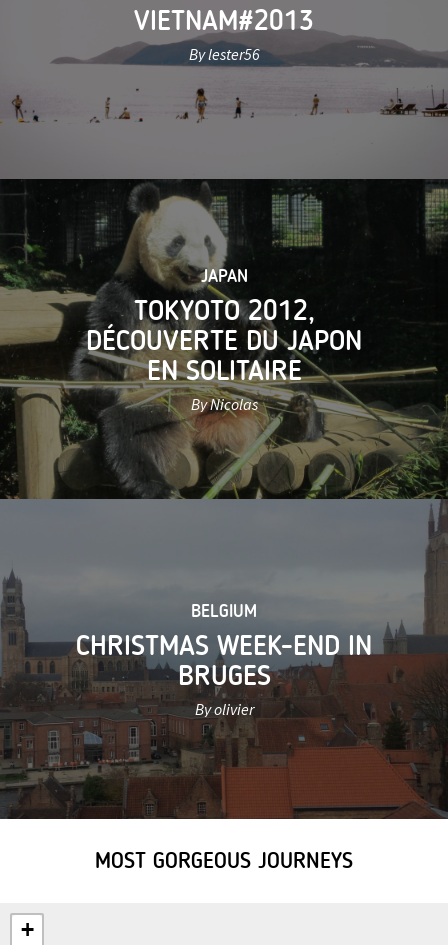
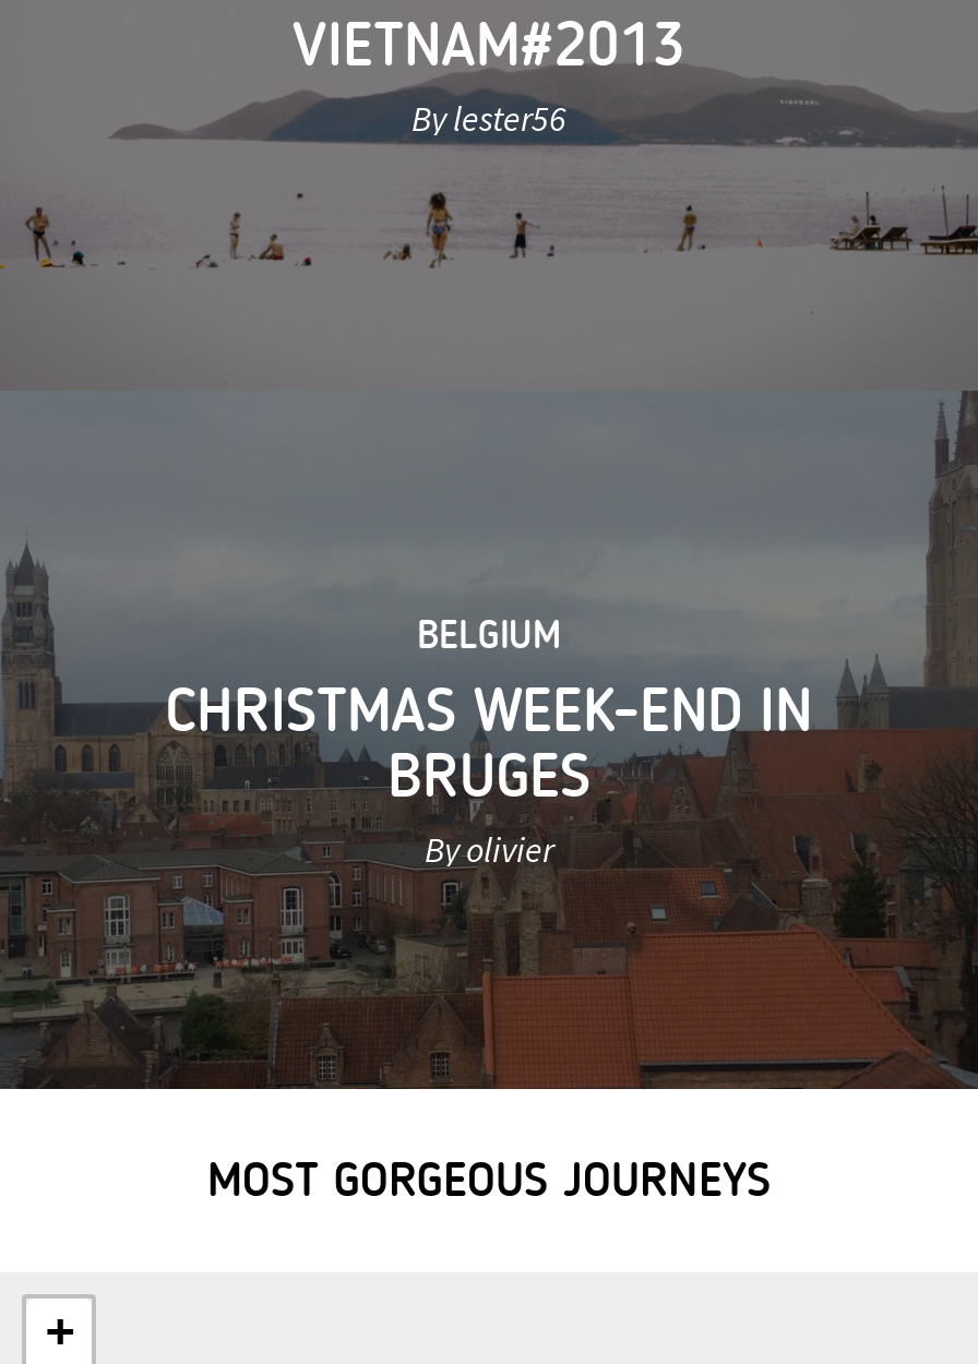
- [image]
- JAPAN
- TOKYOTO 2012,
- DÉCOUVERTE DU JAPON
- EN SOLITAIRE
- By Nicolas
